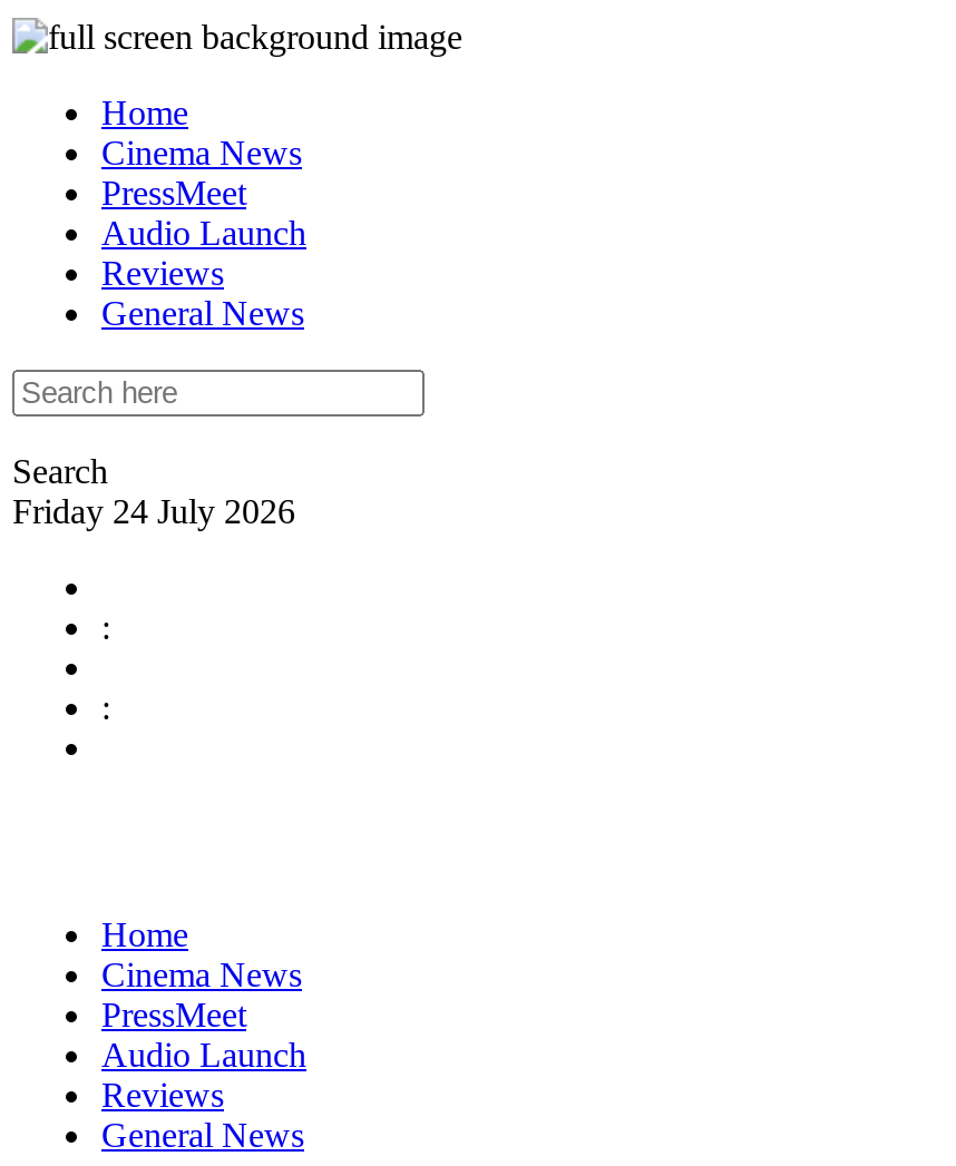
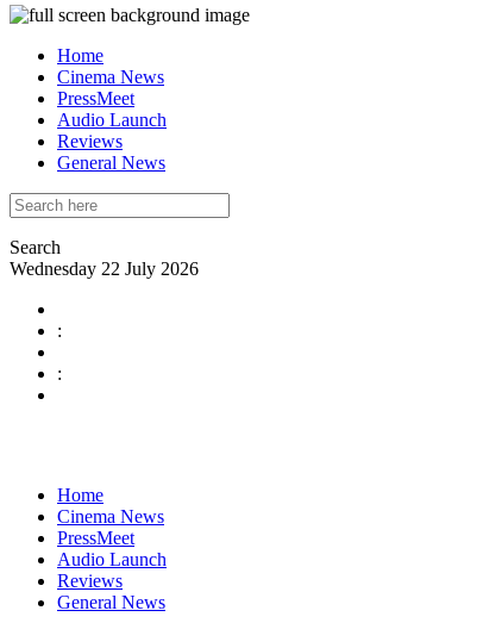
- Friday 24 July 2026
+ Wednesday 22 July 2026
